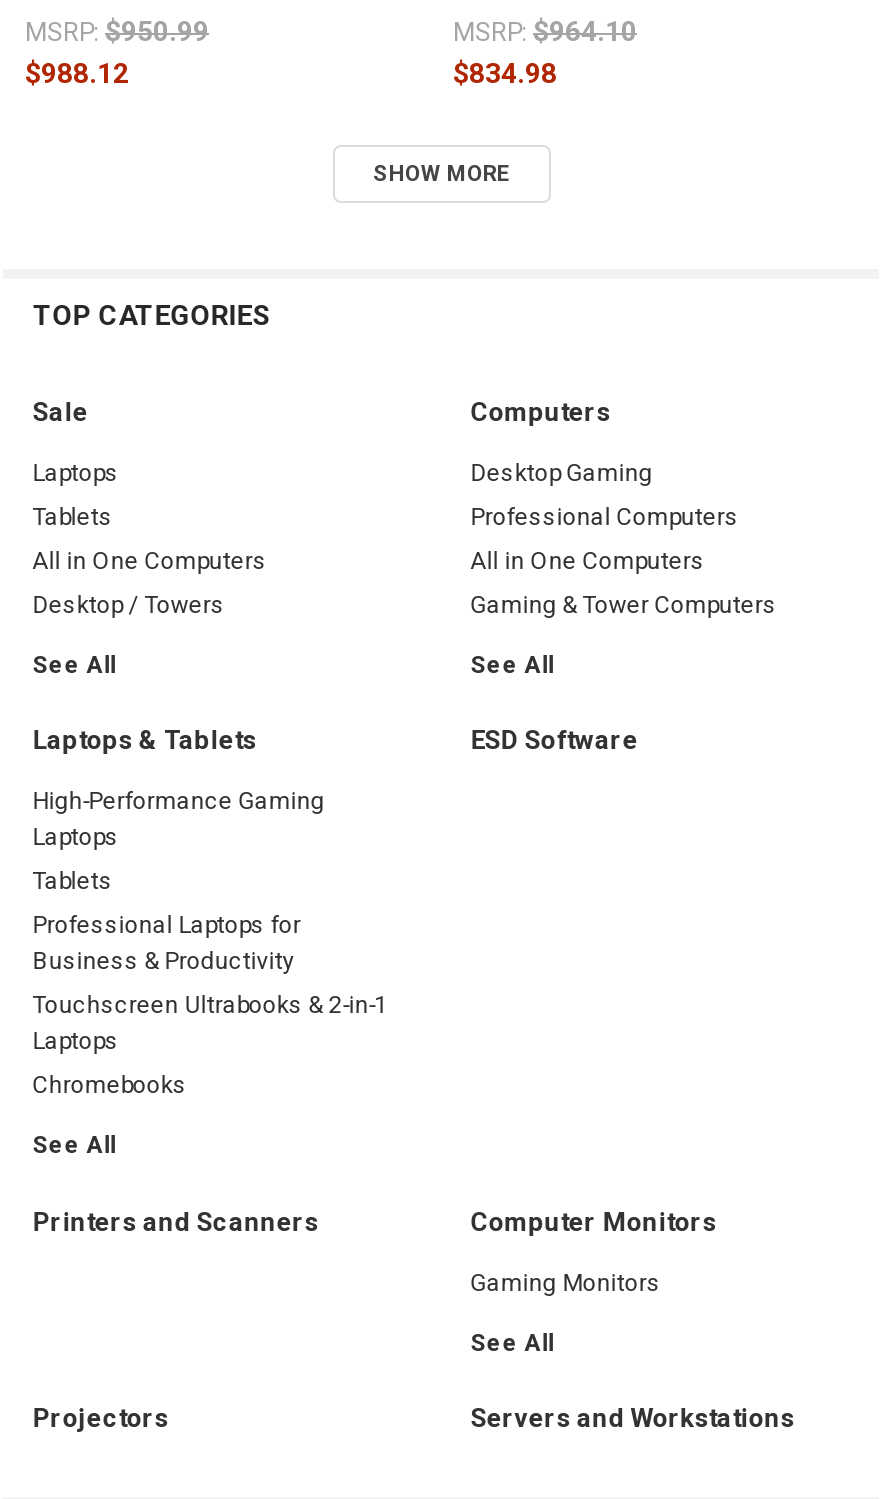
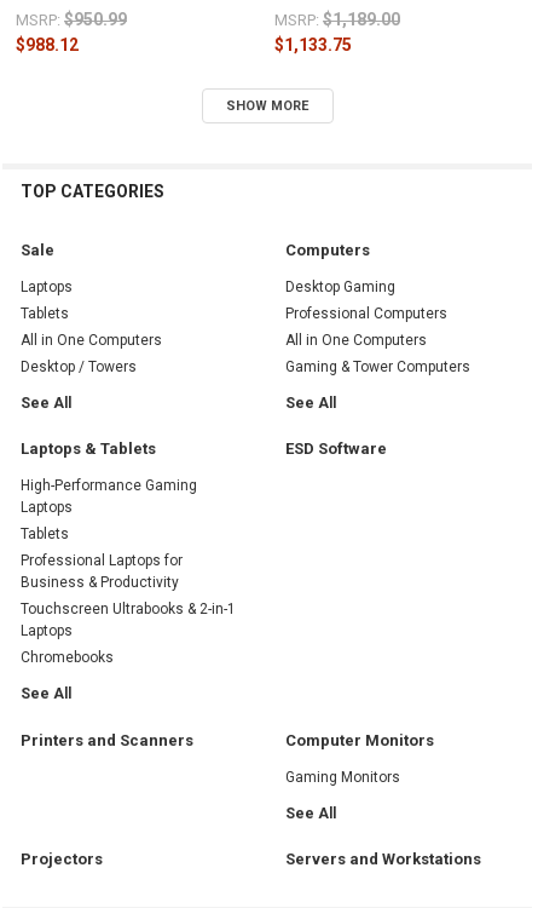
- MSRP: $964.10
- $834.98
+ MSRP: $1,189.00
+ $1,133.75
